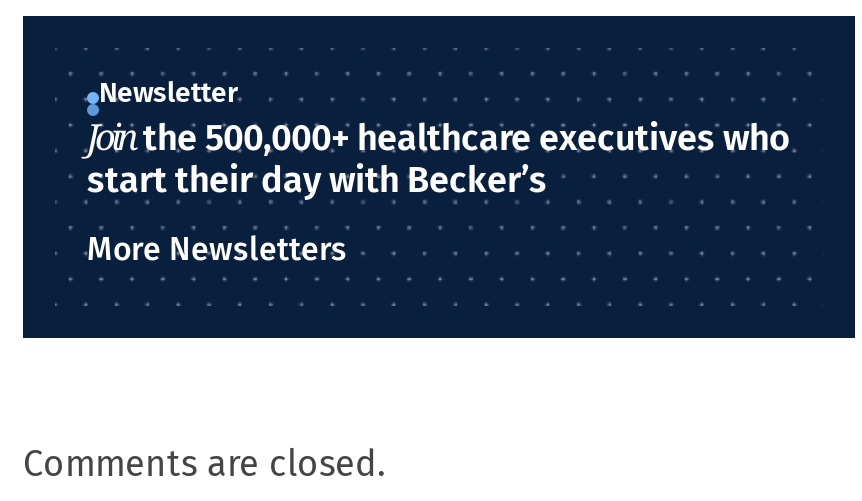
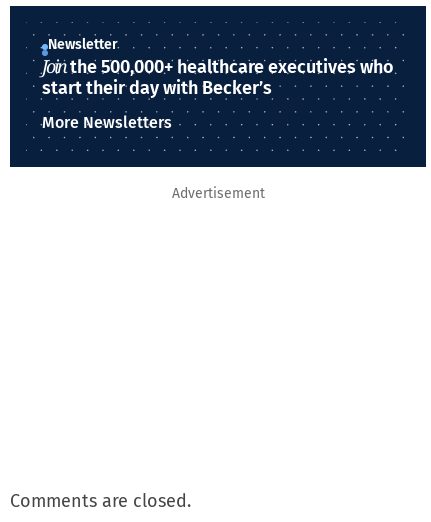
+ Advertisement
